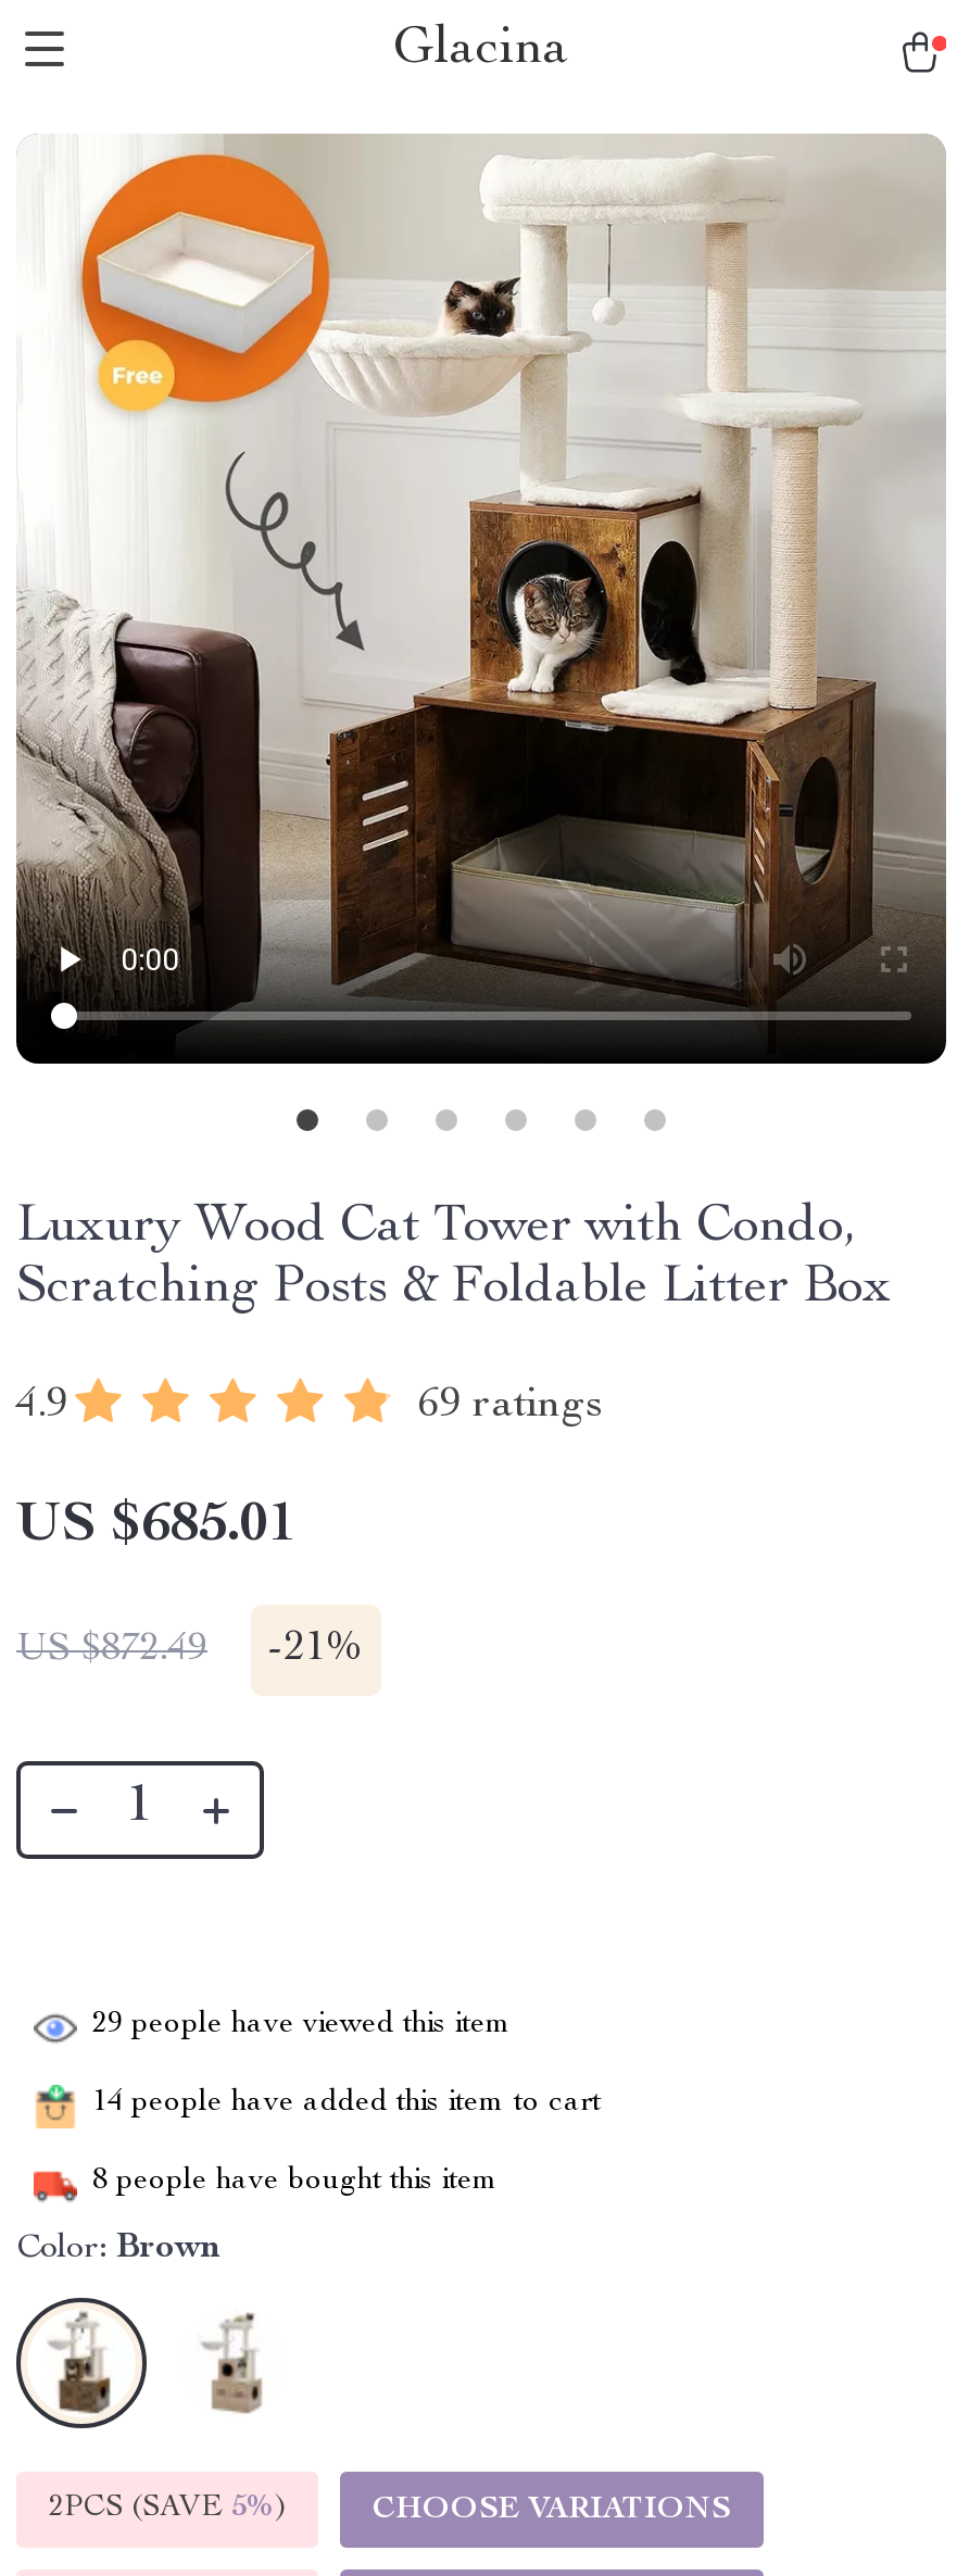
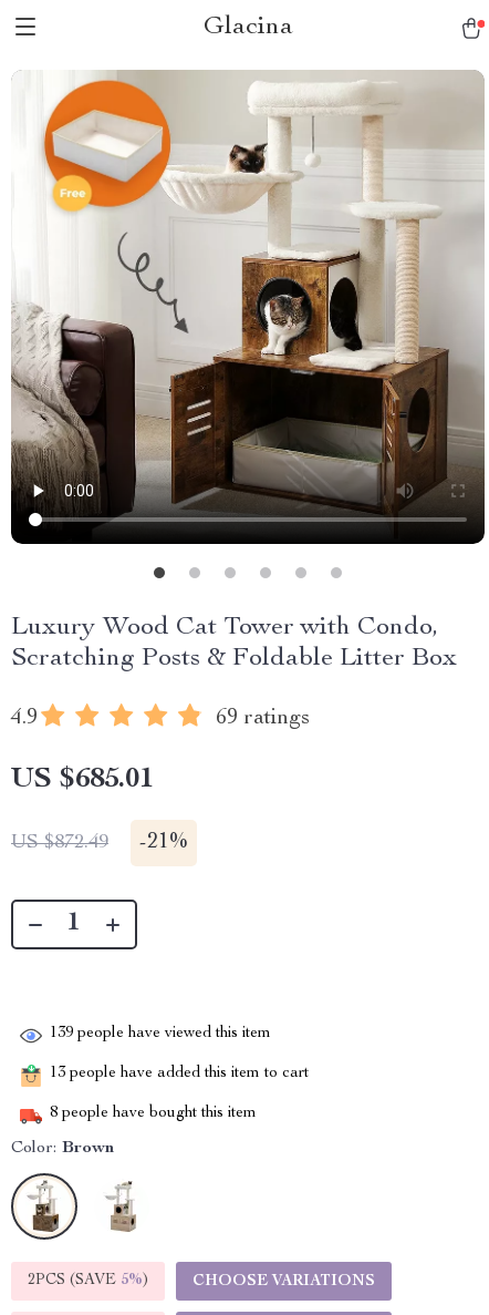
- 29 people have viewed this item
+ 139 people have viewed this item

- 14 people have added this item to cart
+ 13 people have added this item to cart
